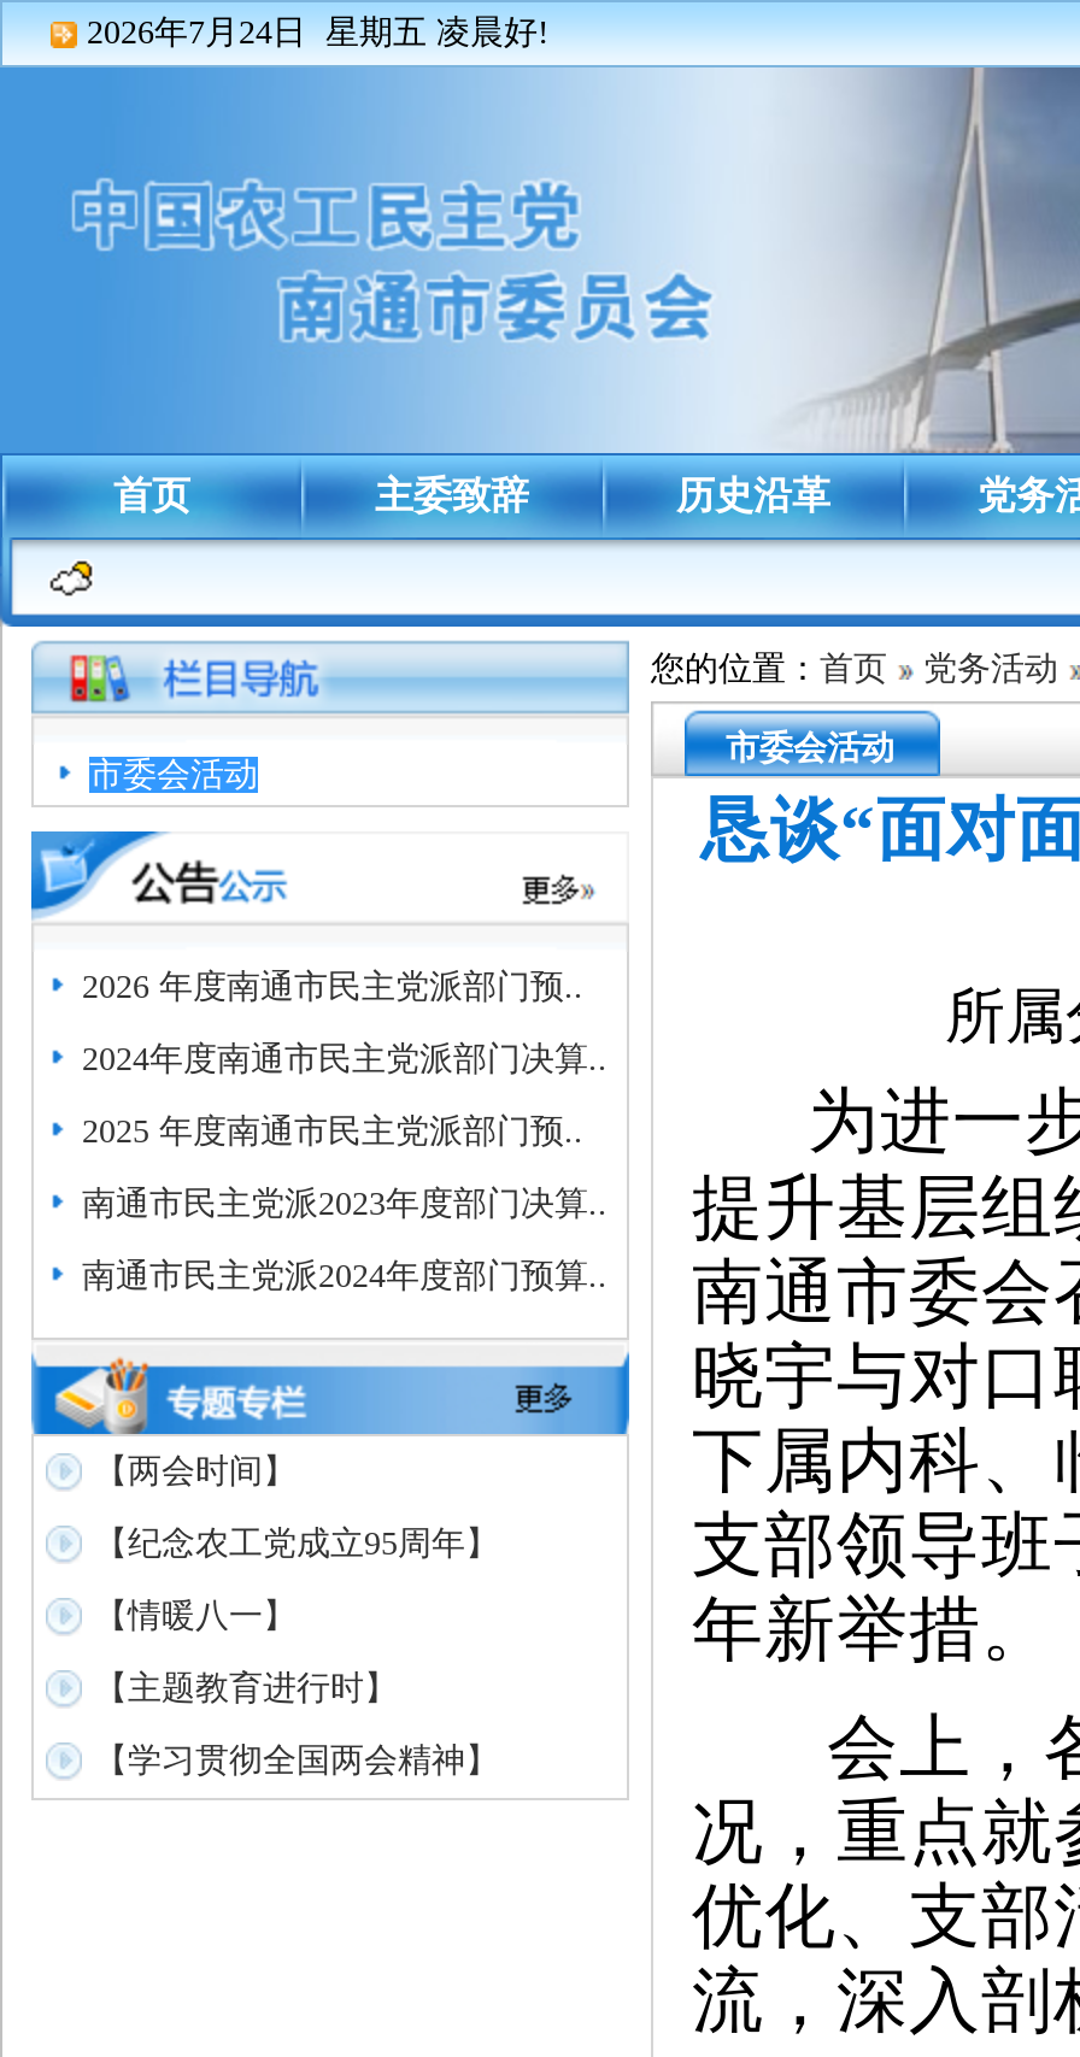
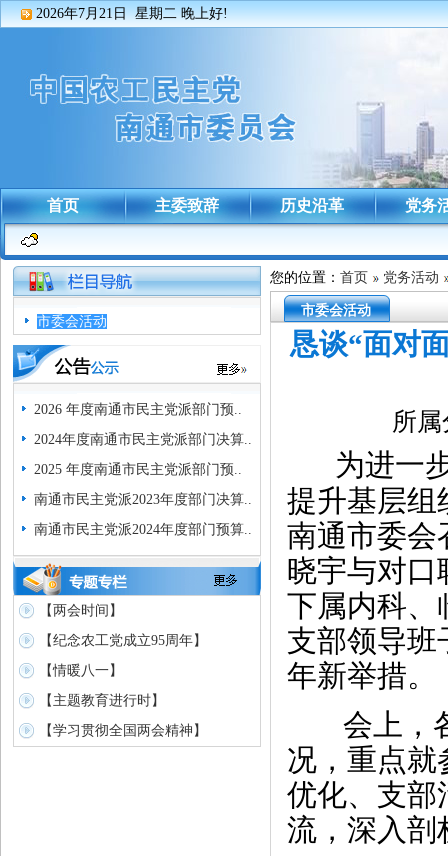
- 2026年7月24日 星期五凌晨好!
+ 2026年7月21日 星期二晚上好!

- [image]
+ [image]
